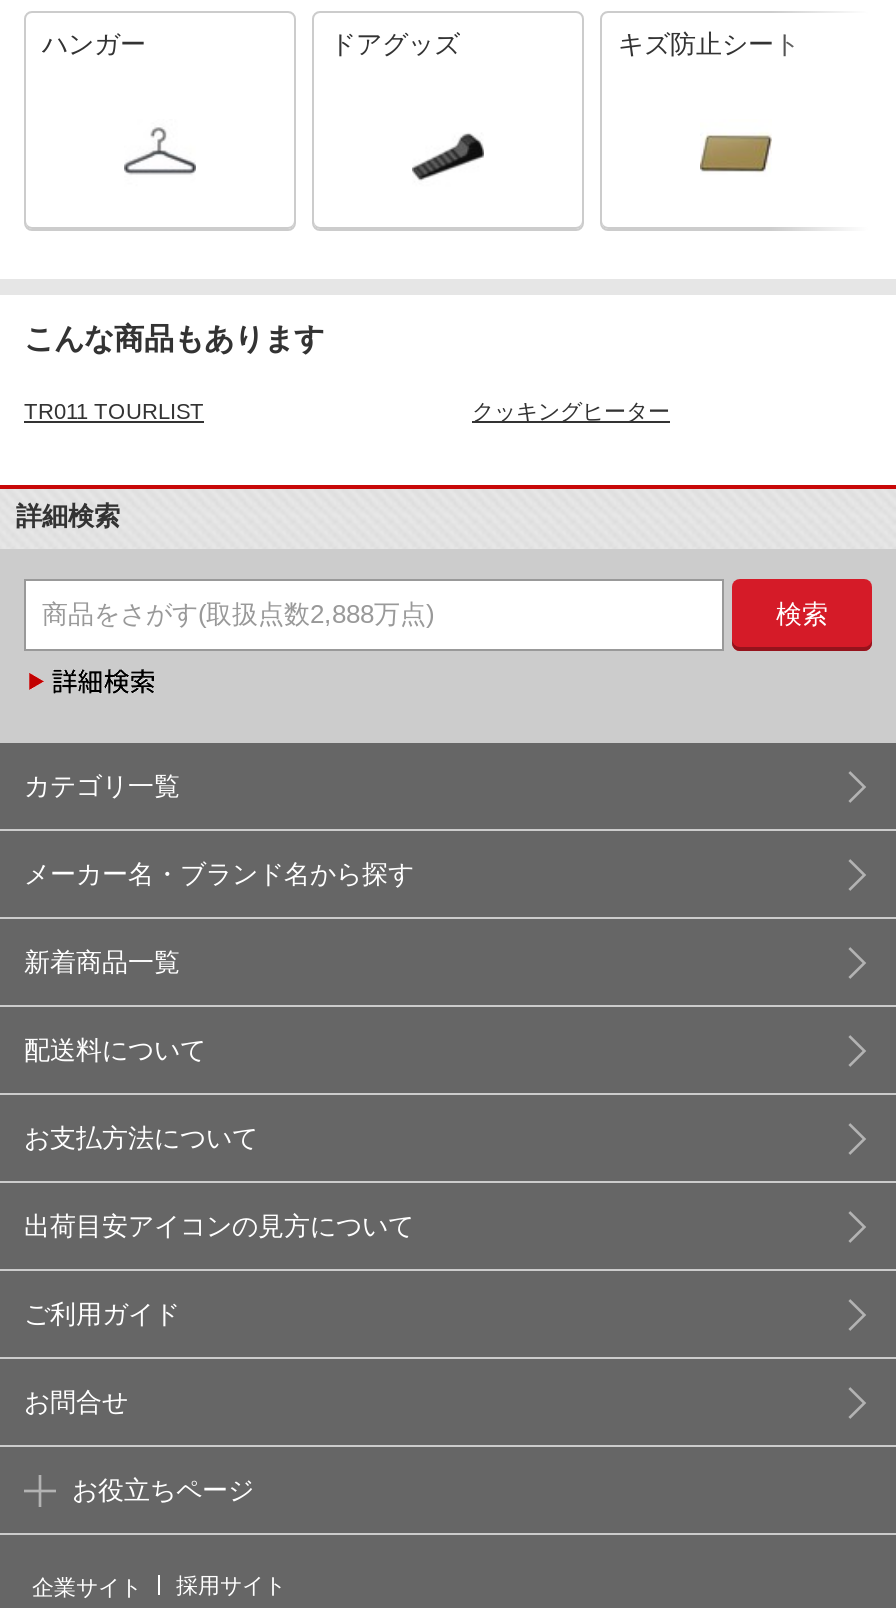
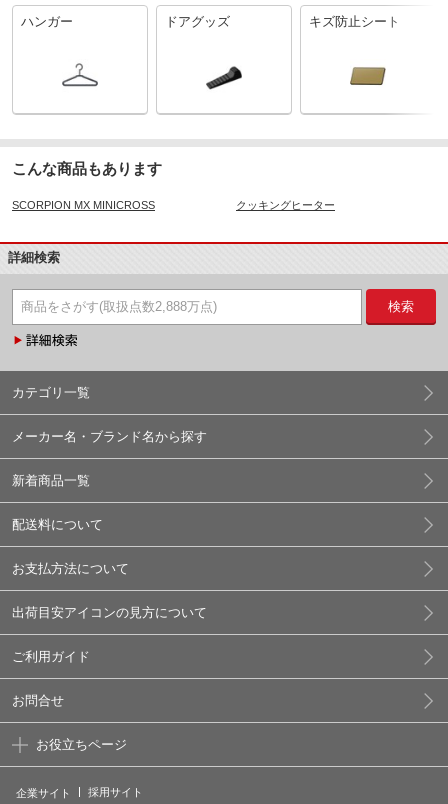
- TR011 TOURLIST
+ SCORPION MX MINICROSS
